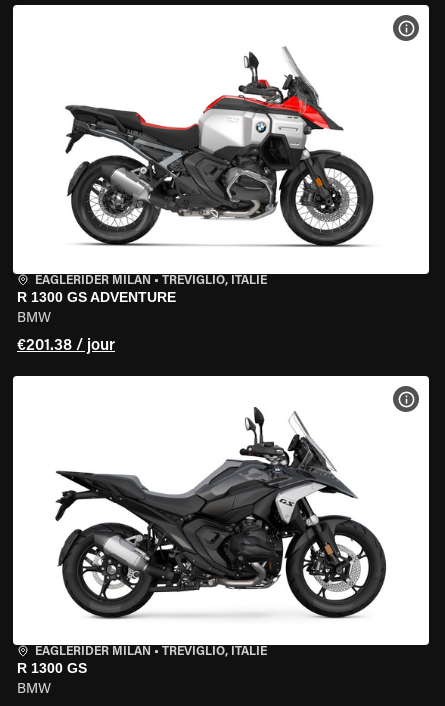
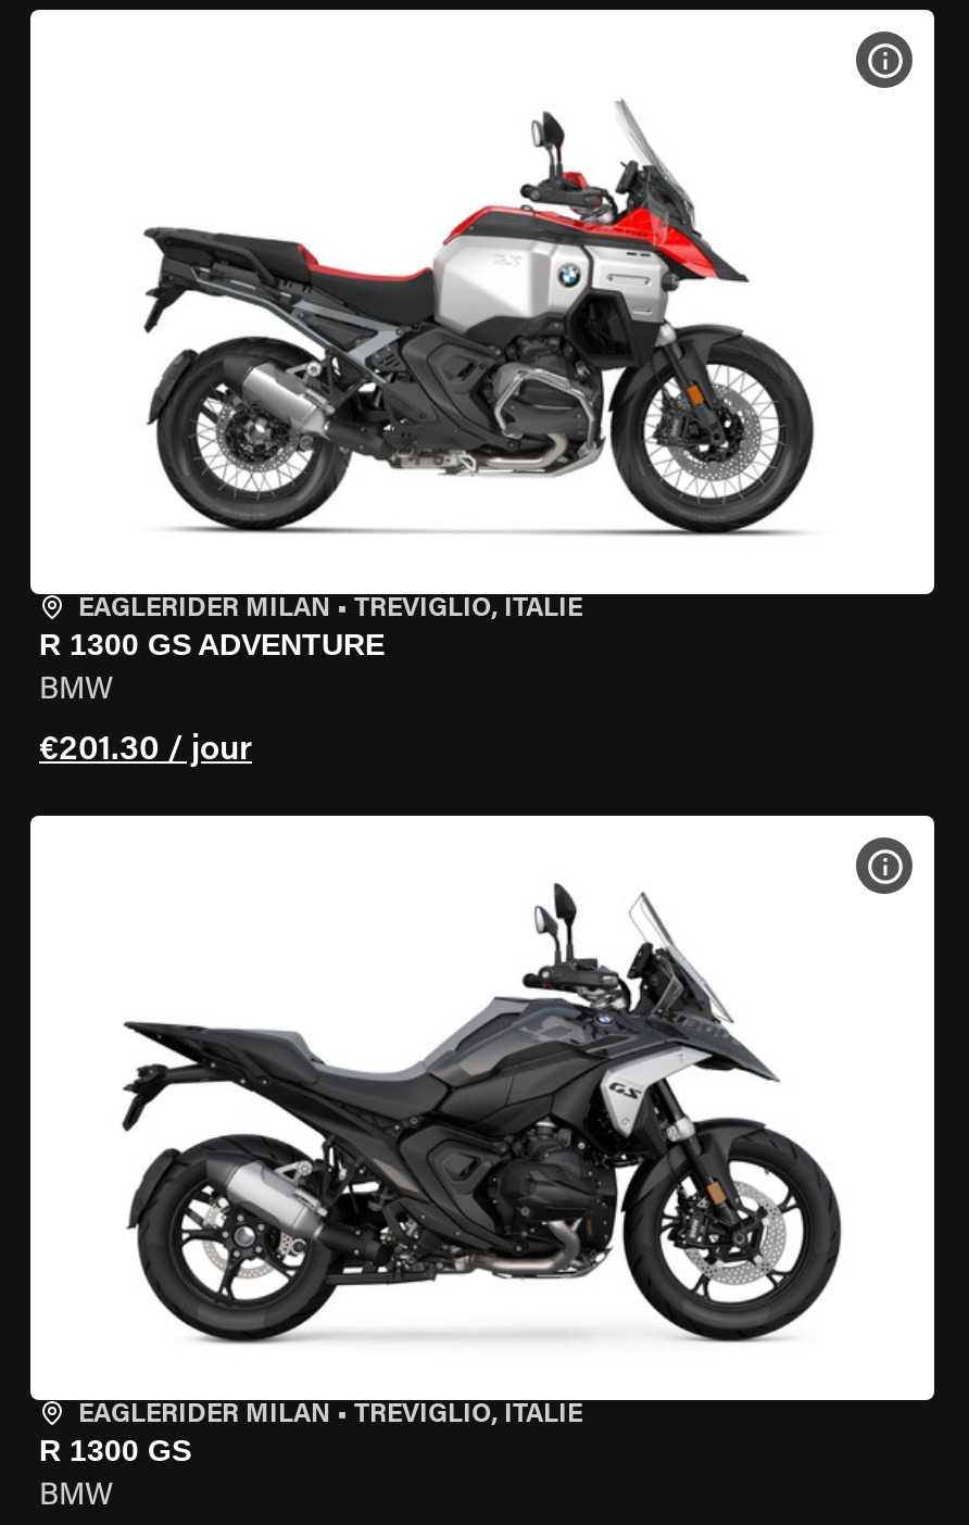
- €201.38 / jour
+ €201.30 / jour
